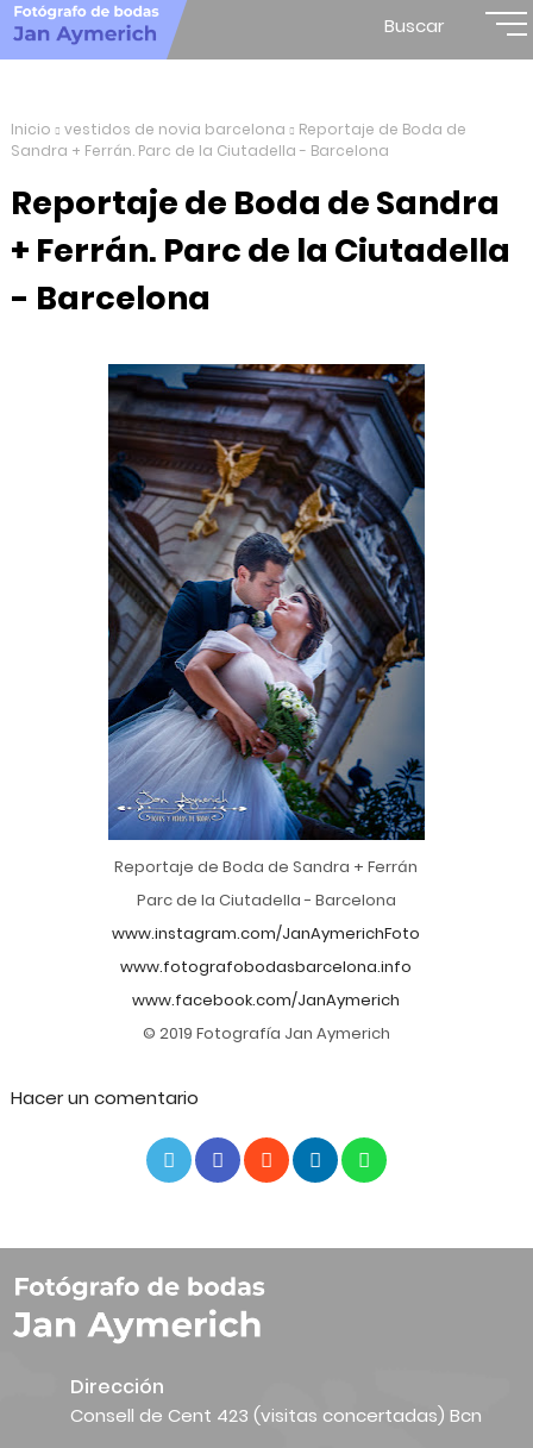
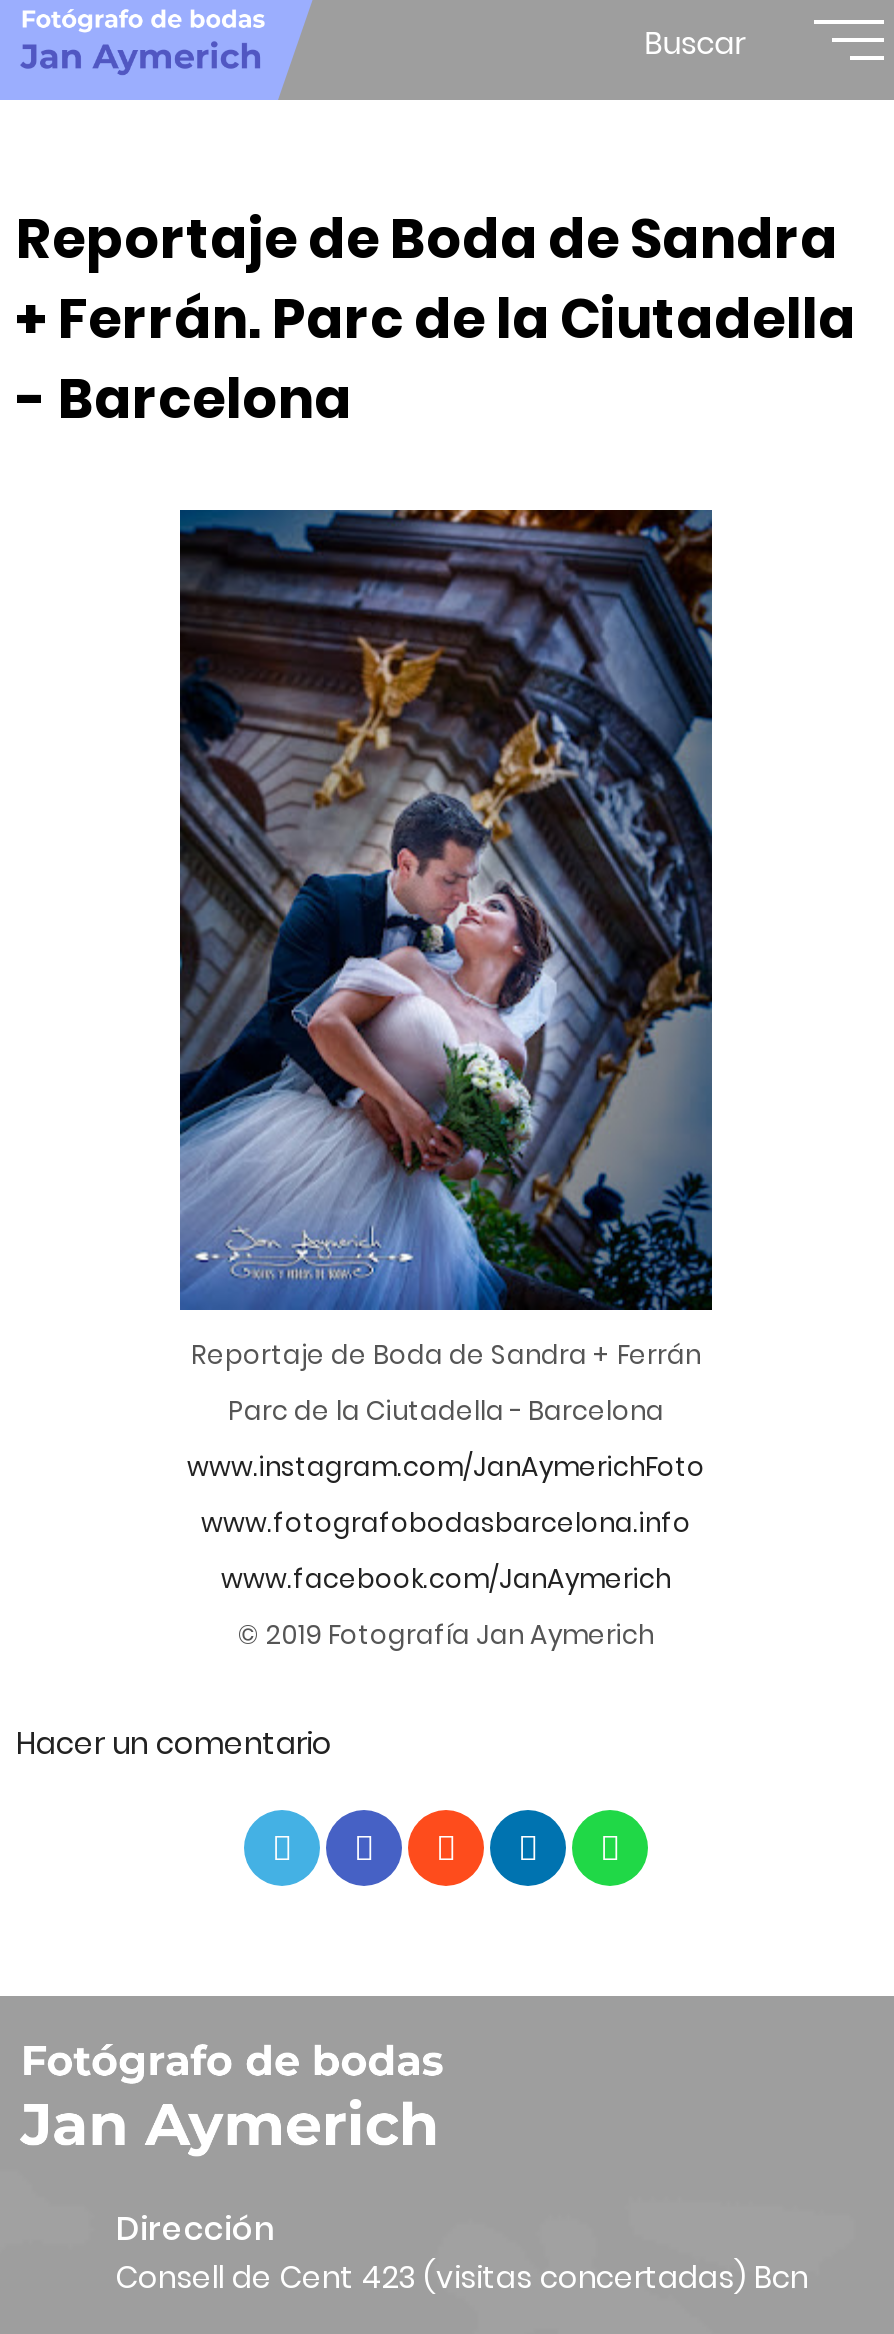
- Inicio
- vestidos de novia barcelona
- Reportaje de Boda de
- Sandra + Ferrán. Parc de la Ciutadella - Barcelona
